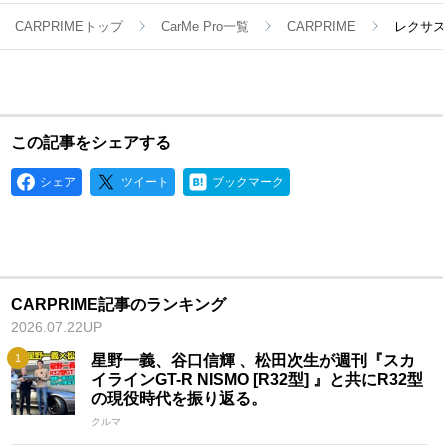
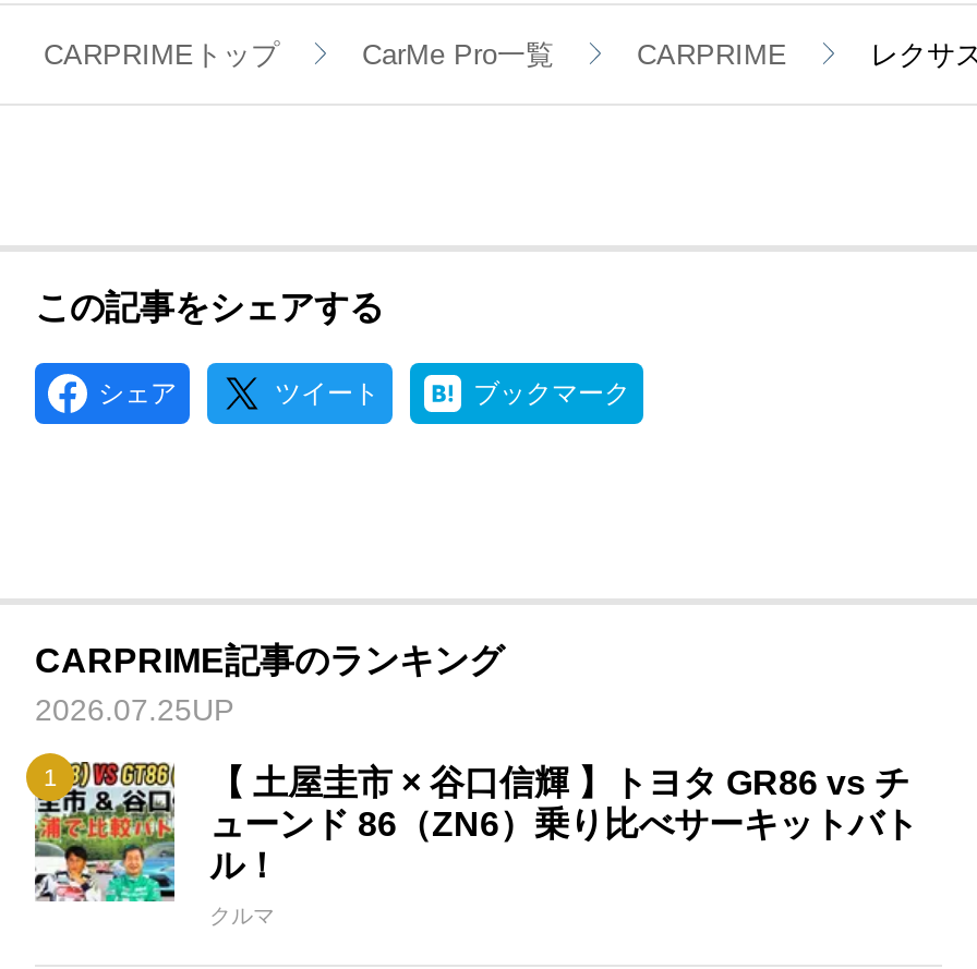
- 2026.07.22UP
+ 2026.07.25UP

- [image]
- 星野一義、谷口信輝 、松田次生が週刊『スカ
- イラインGT-R NISMO [R32型] 』と共にR32型
- の現役時代を振り返る。
+ [image]
+ 【 土屋圭市 × 谷口信輝 】トヨタ GR86 vs チ
+ ューンド 86（ZN6）乗り比べサーキットバト
+ ル！
